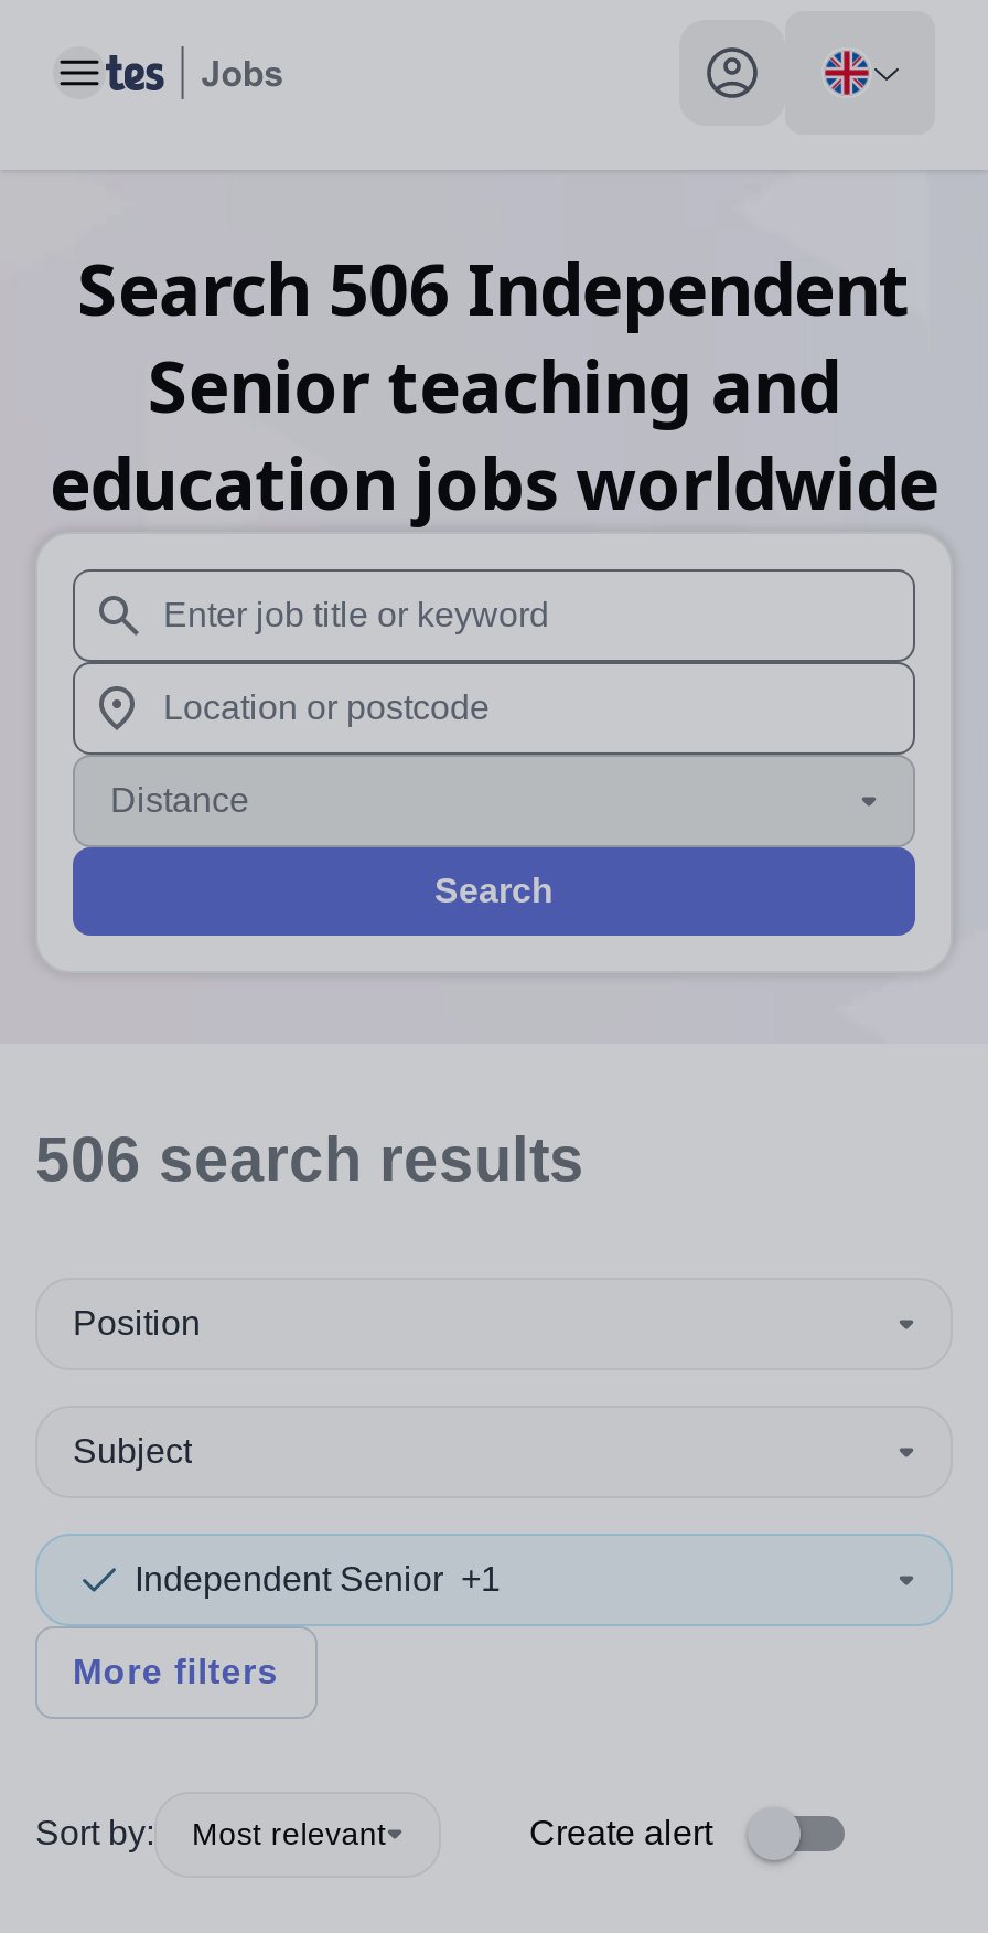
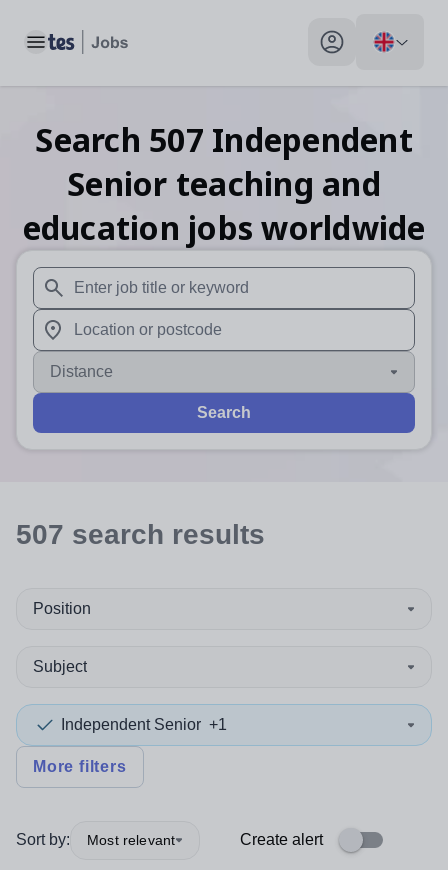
- Search 506 Independent
+ Search 507 Independent

- 506 search results
+ 507 search results
